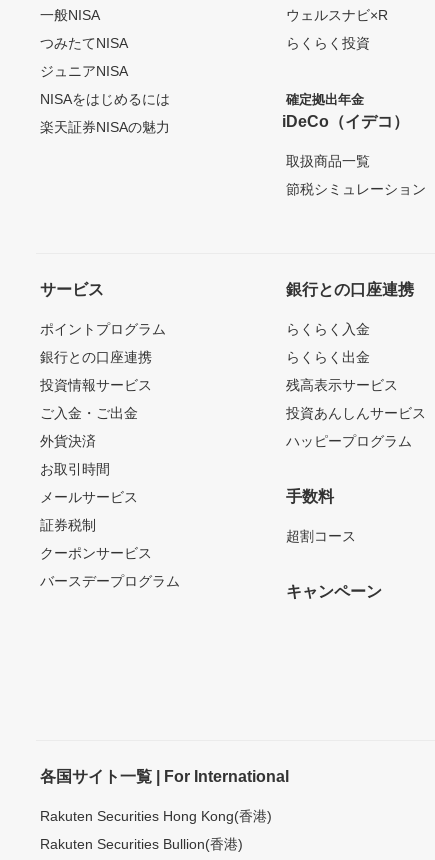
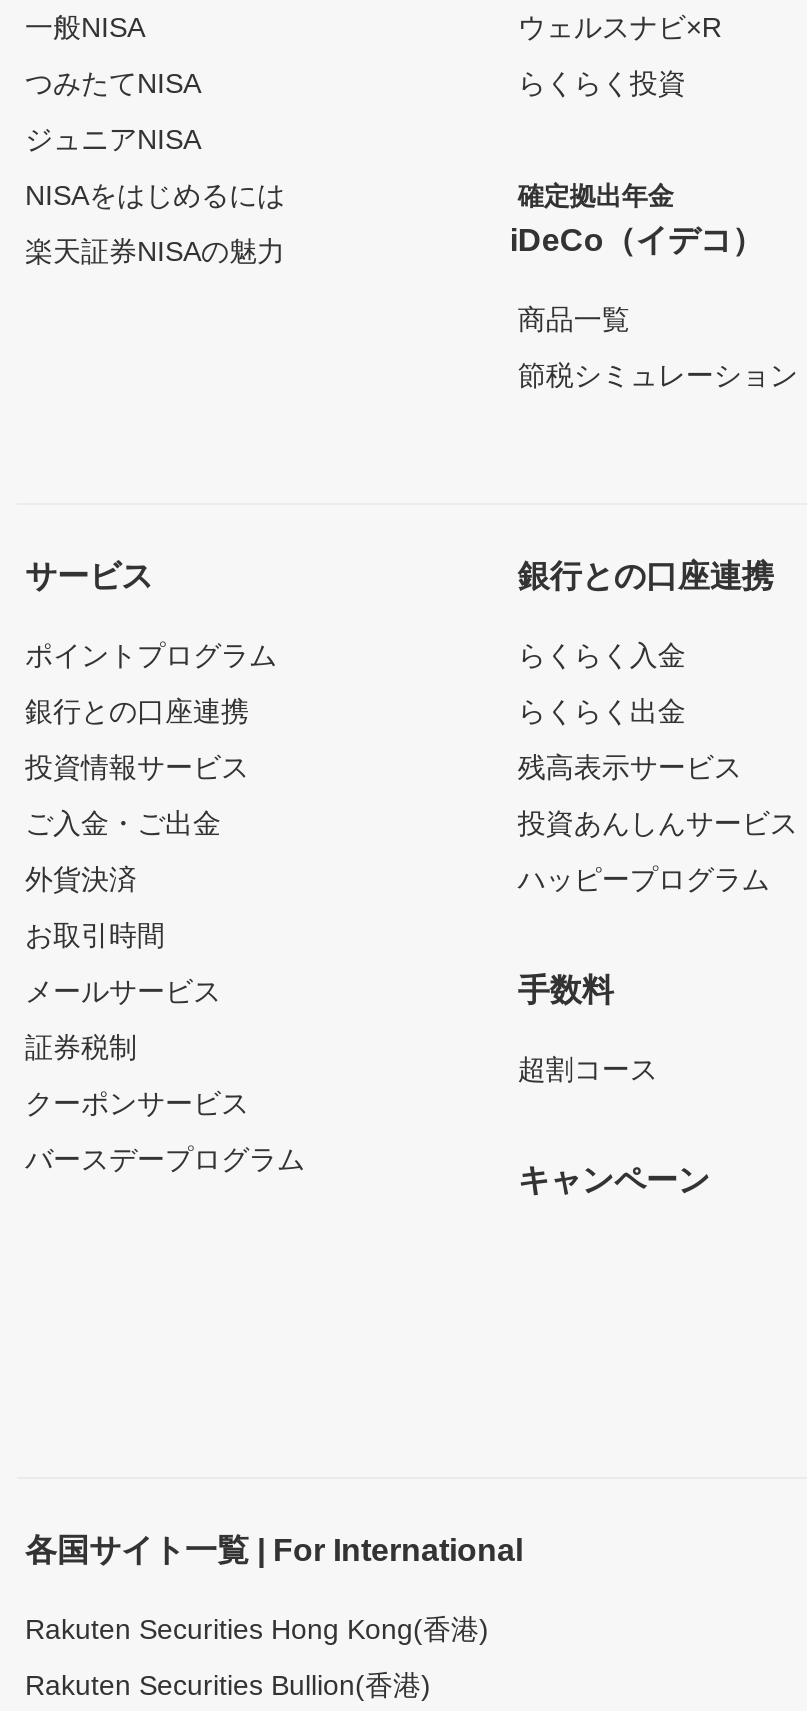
- 取扱商品一覧
+ 商品一覧
